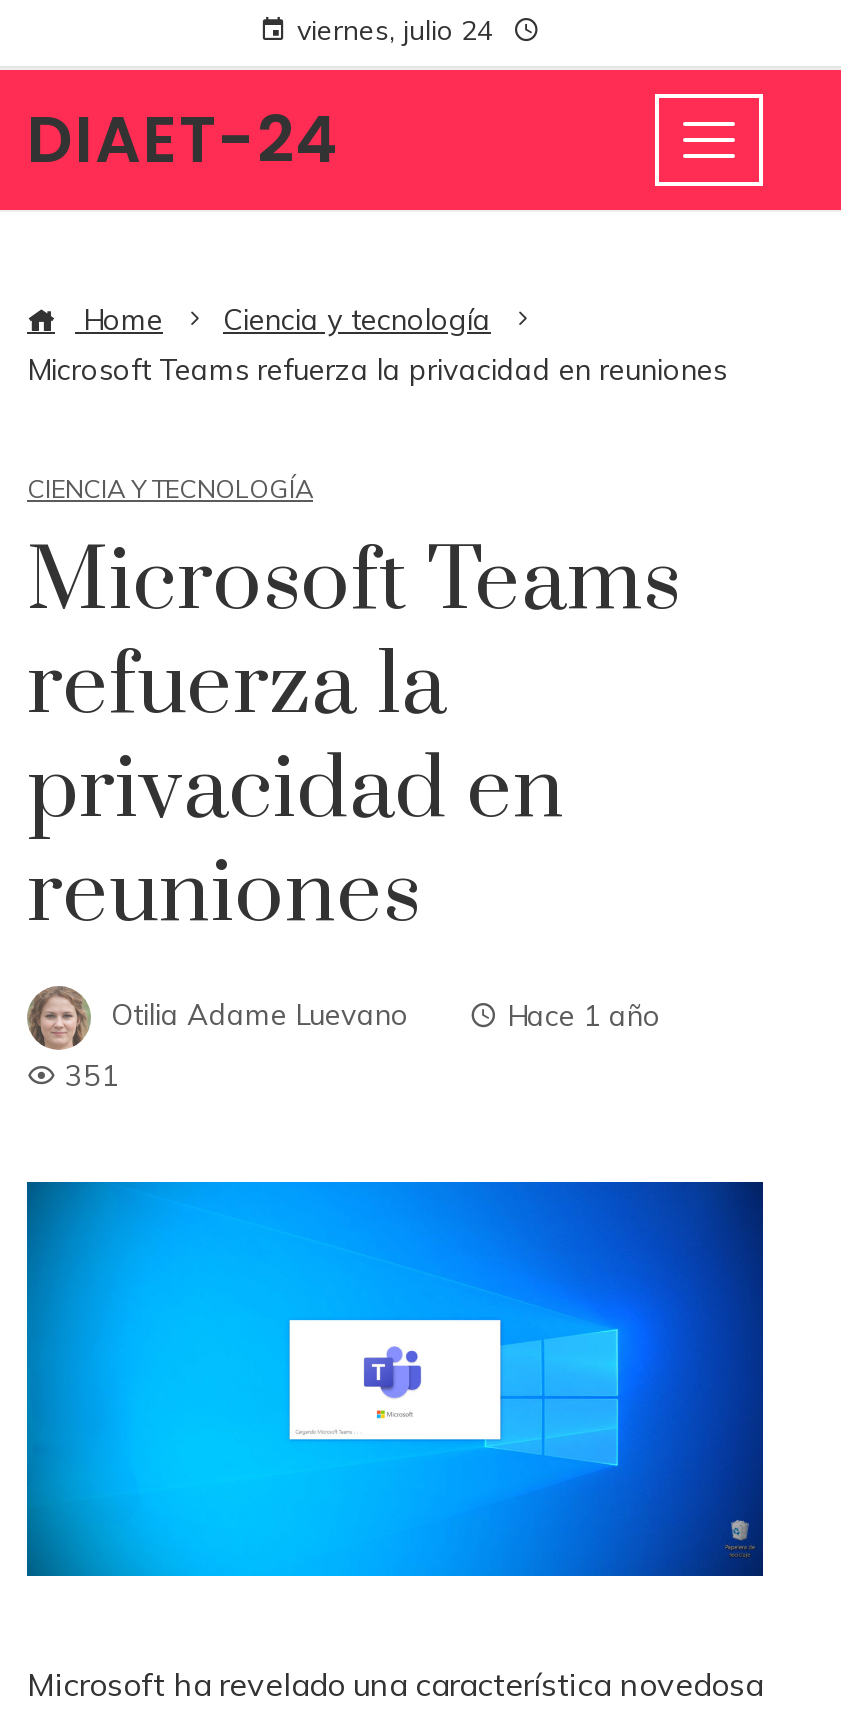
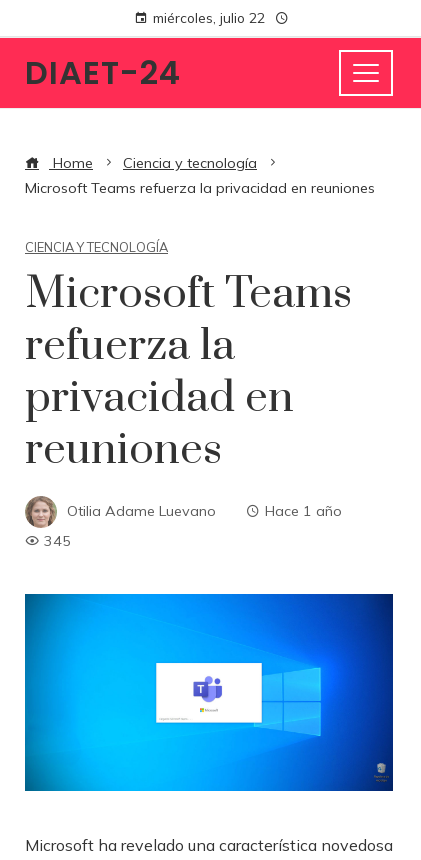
- viernes, julio 24
+ miércoles, julio 22

- 351
+ 345
